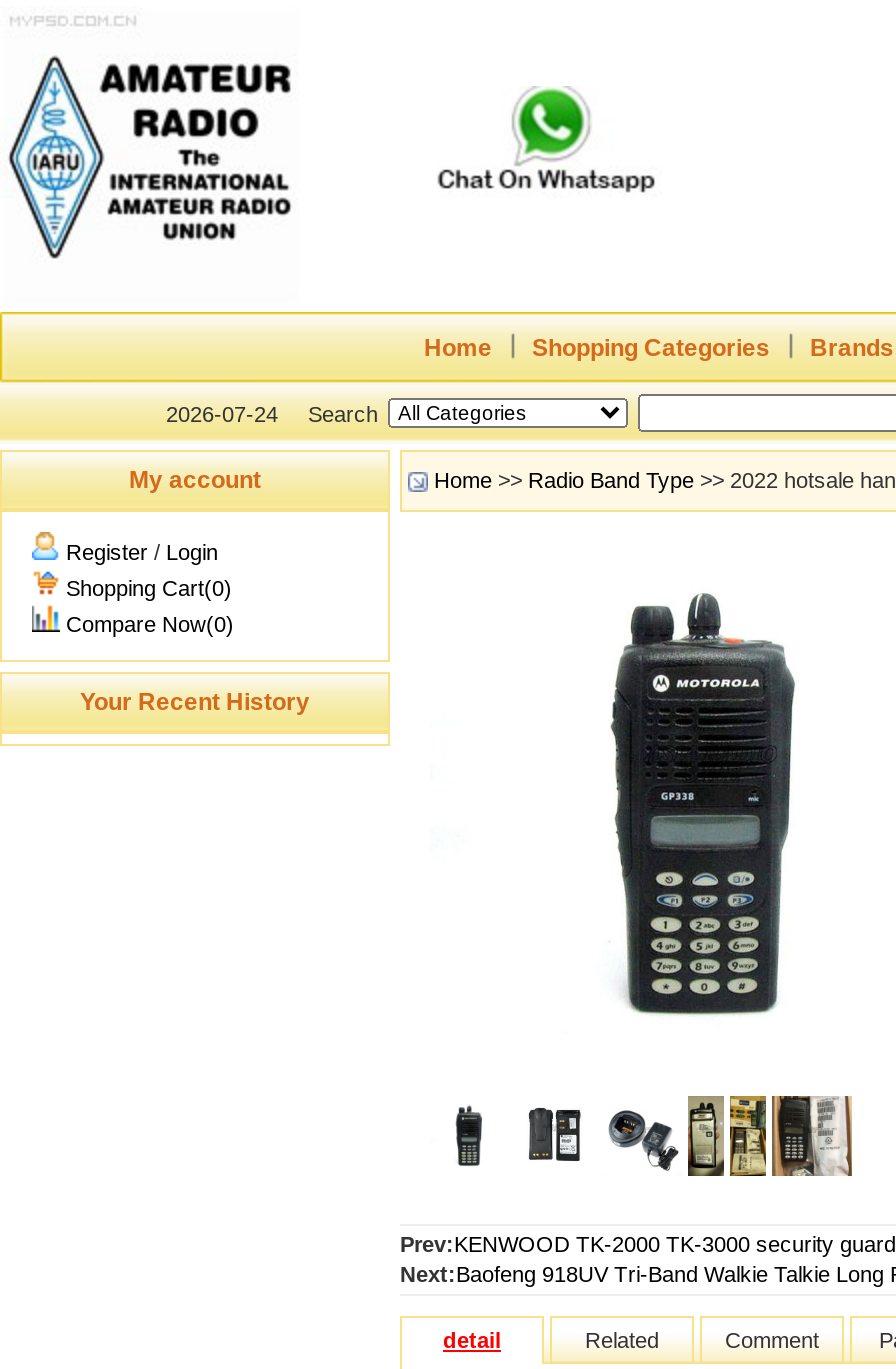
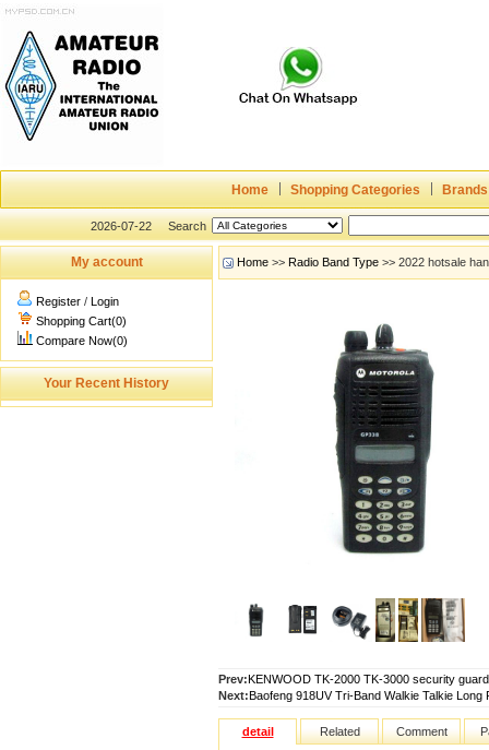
- 2026-07-24 Search
+ 2026-07-22 Search
